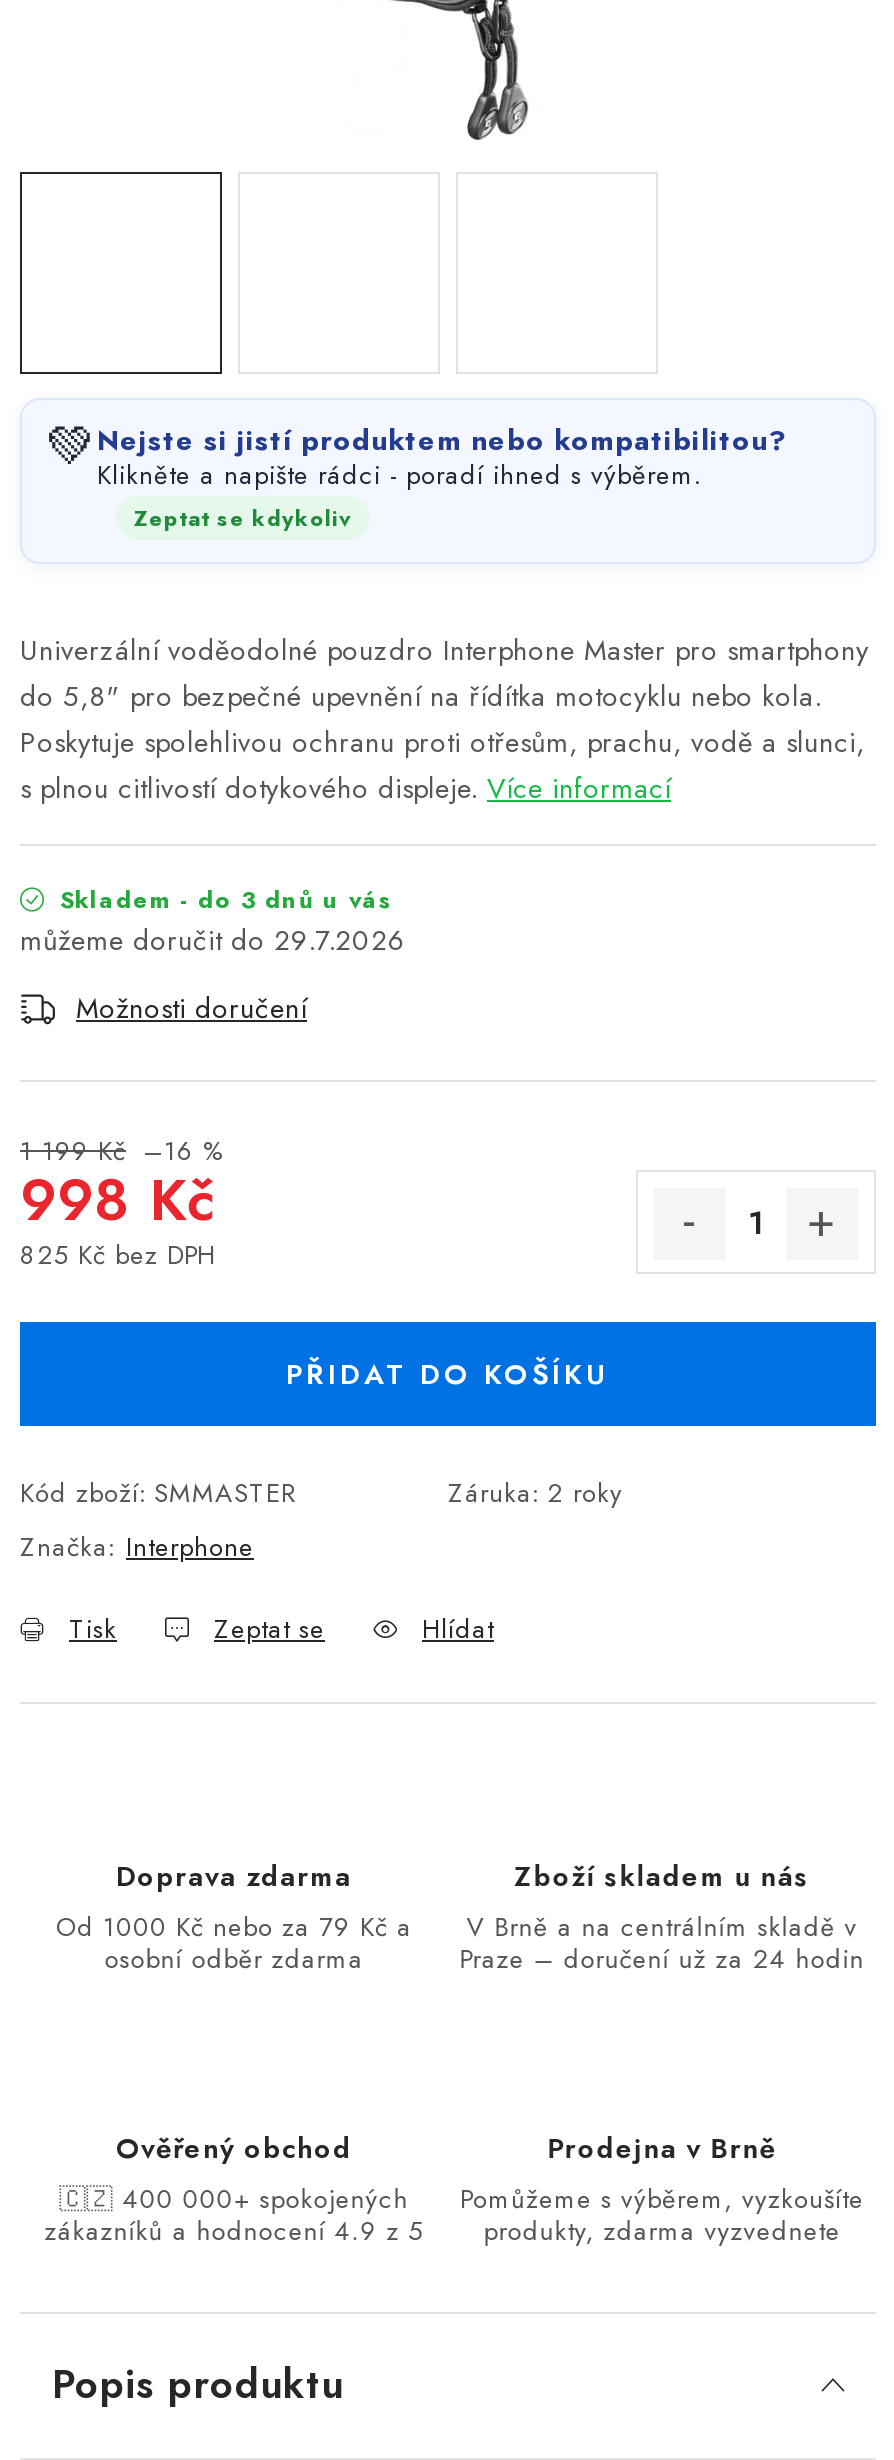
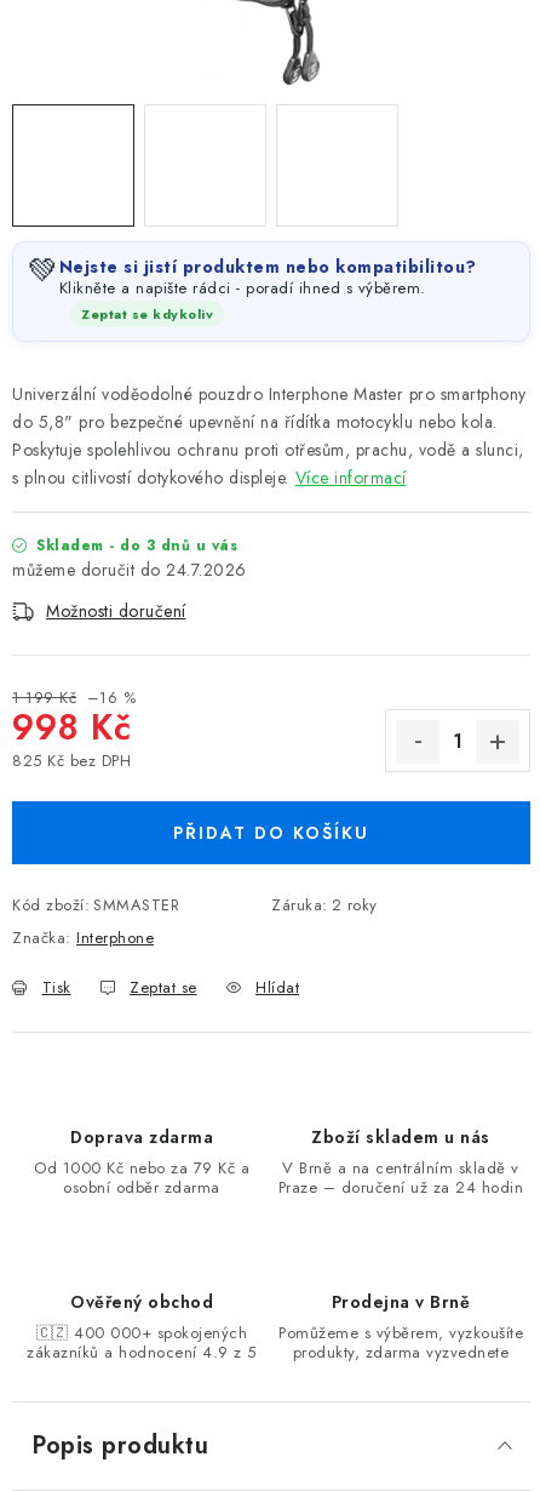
- 29.7.2026
+ 24.7.2026
